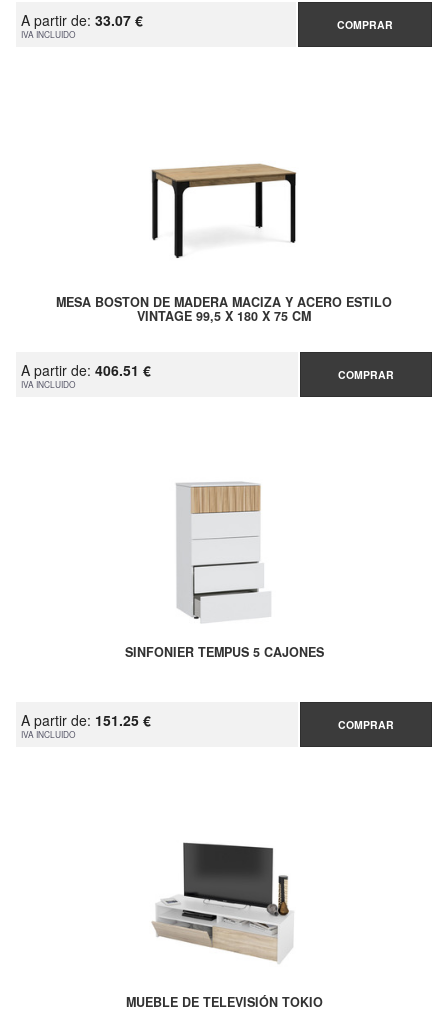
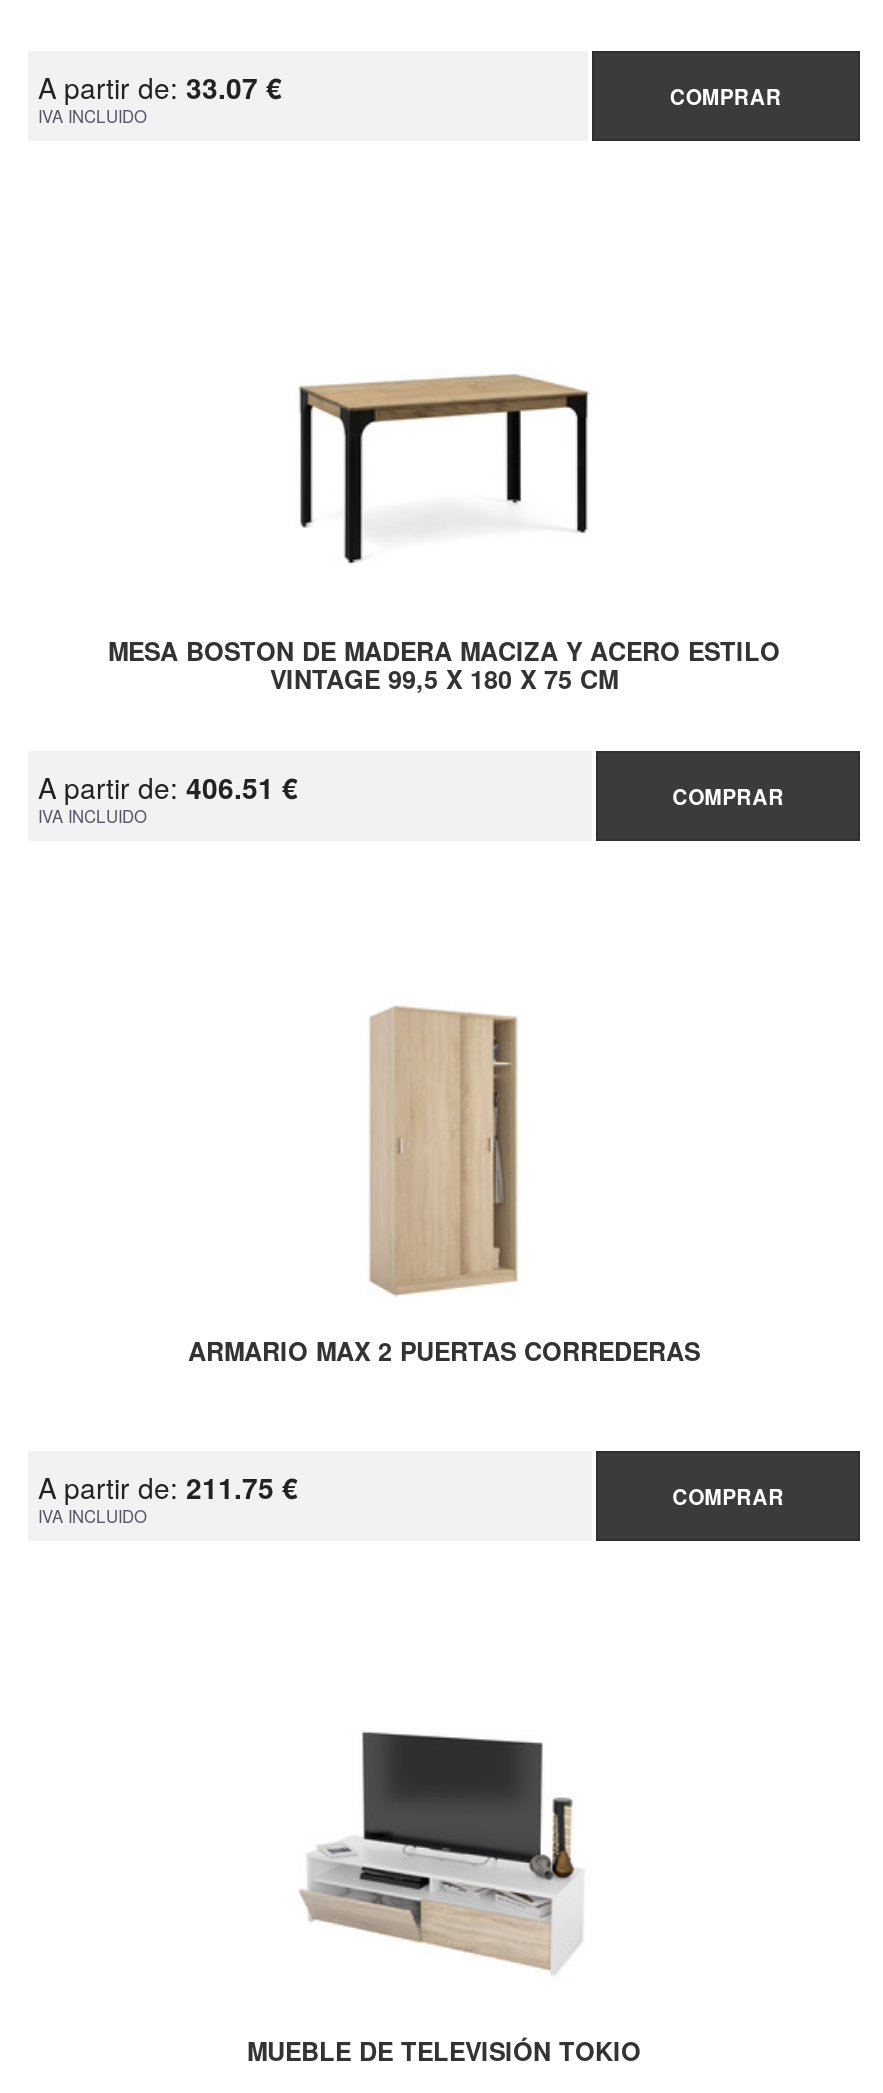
- [image]
- SINFONIER TEMPUS 5 CAJONES
+ [image]
+ ARMARIO MAX 2 PUERTAS CORREDERAS

- A partir de: 151.25 €
+ A partir de: 211.75 €
